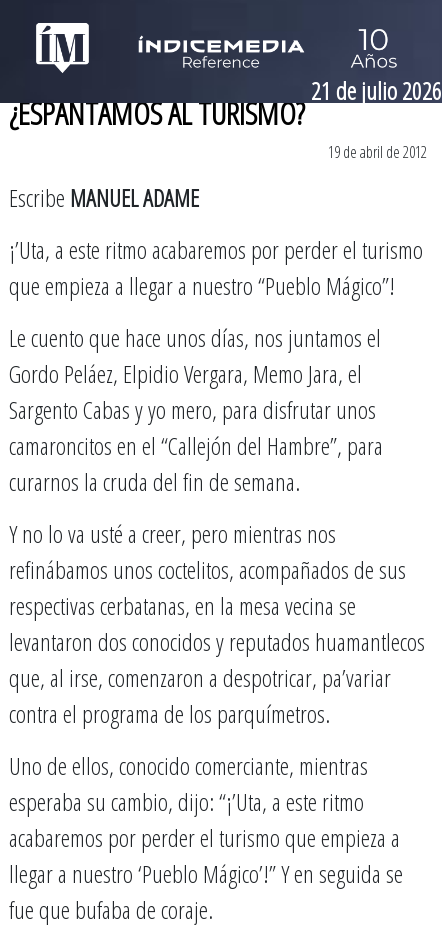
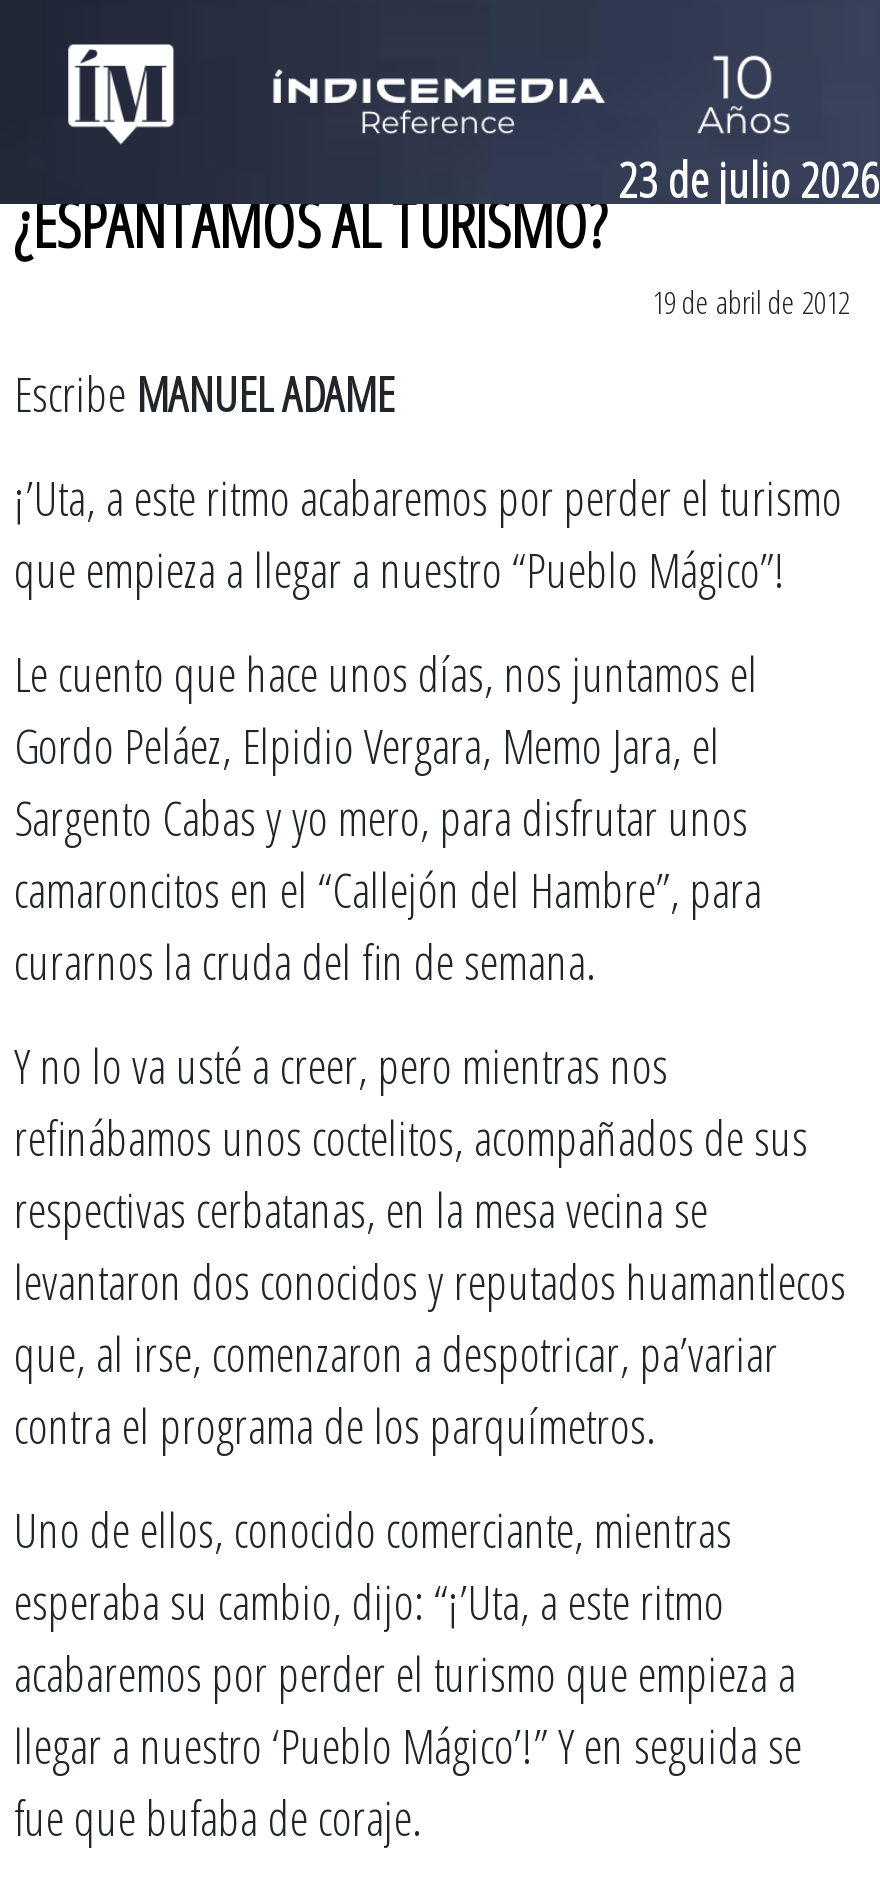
- 21 de julio 2026
+ 23 de julio 2026
